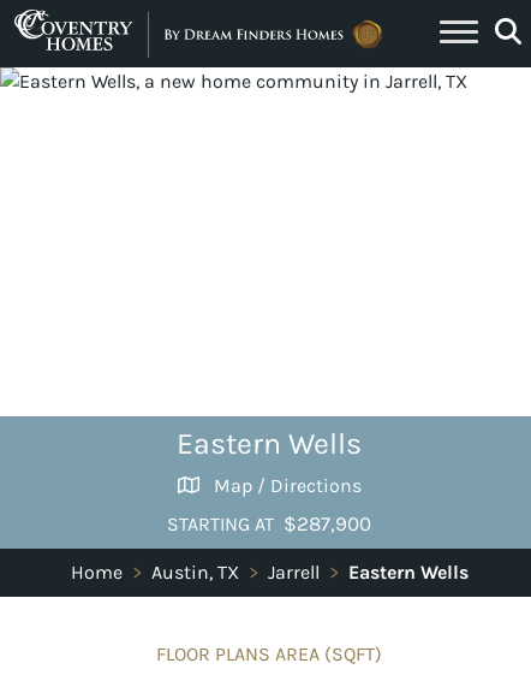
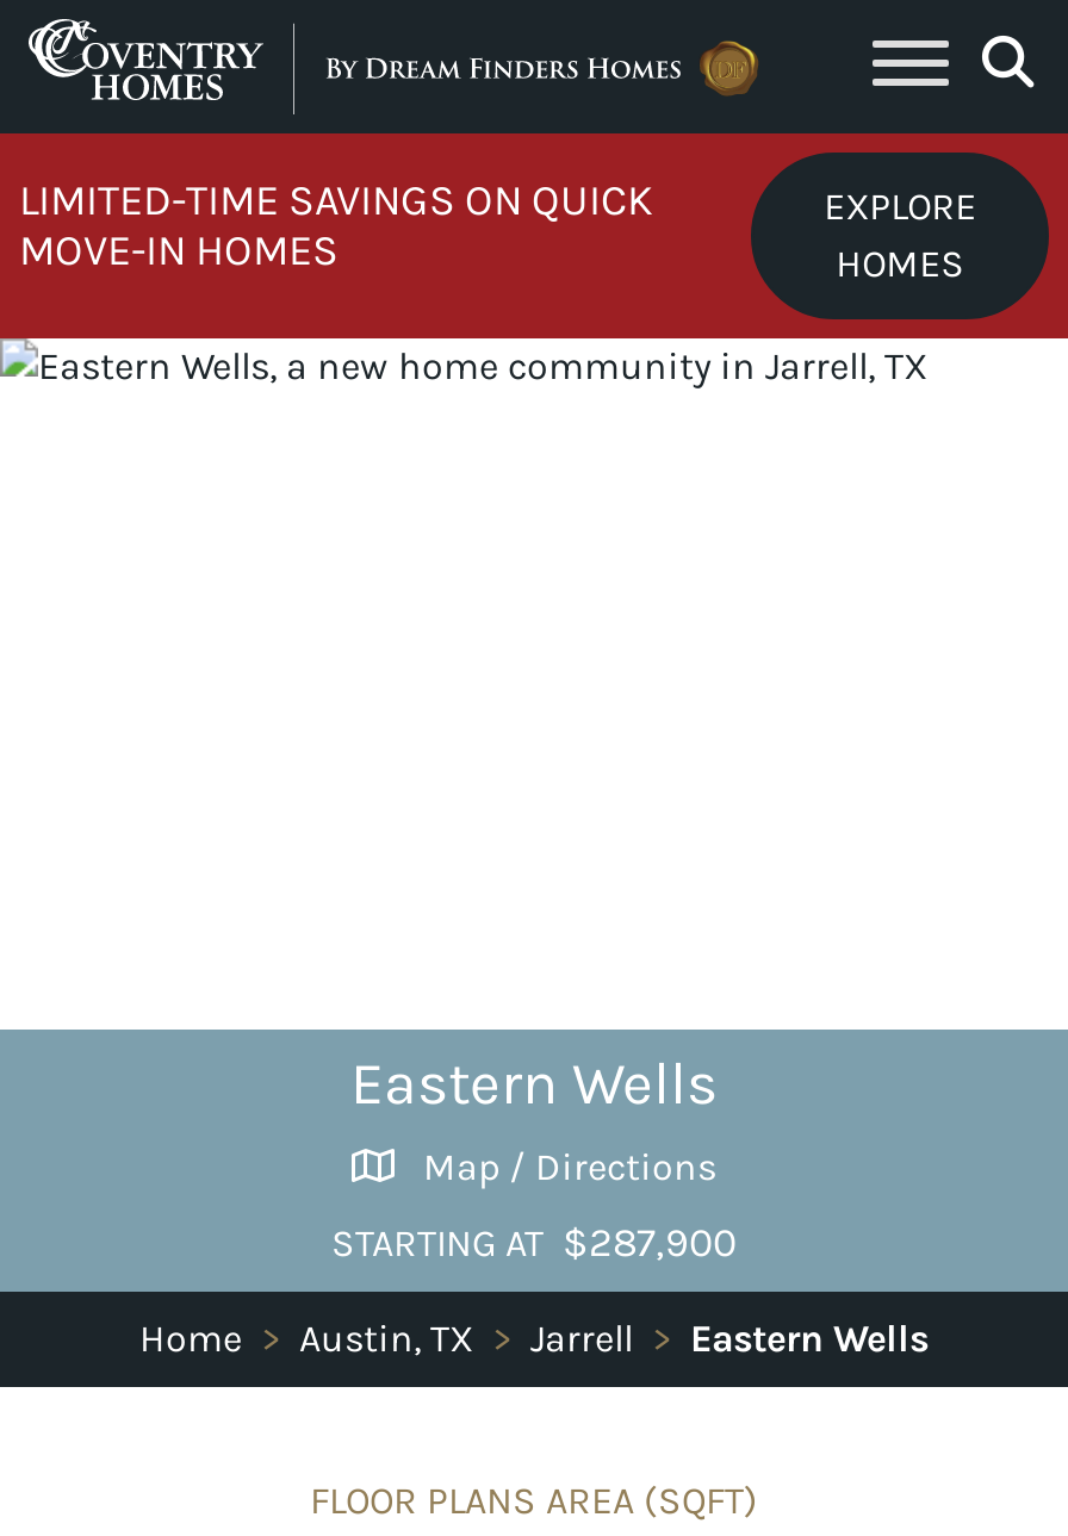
+ [image]
+ LIMITED-TIME SAVINGS ON QUICK
+ MOVE-IN HOMES

+ EXPLORE
+ HOMES
